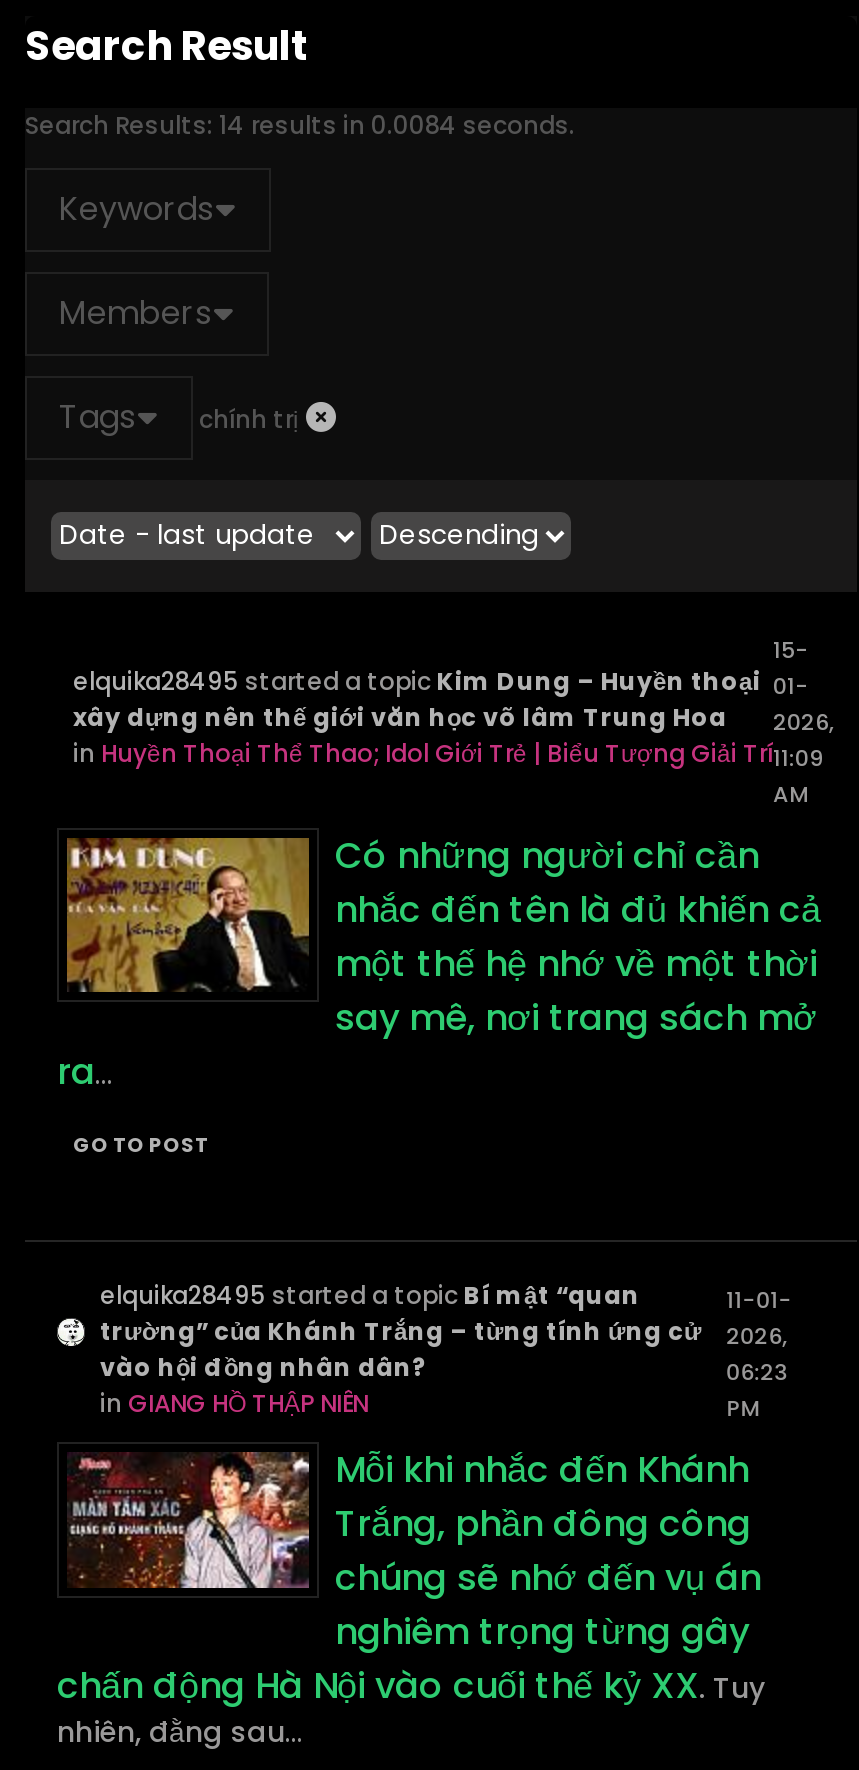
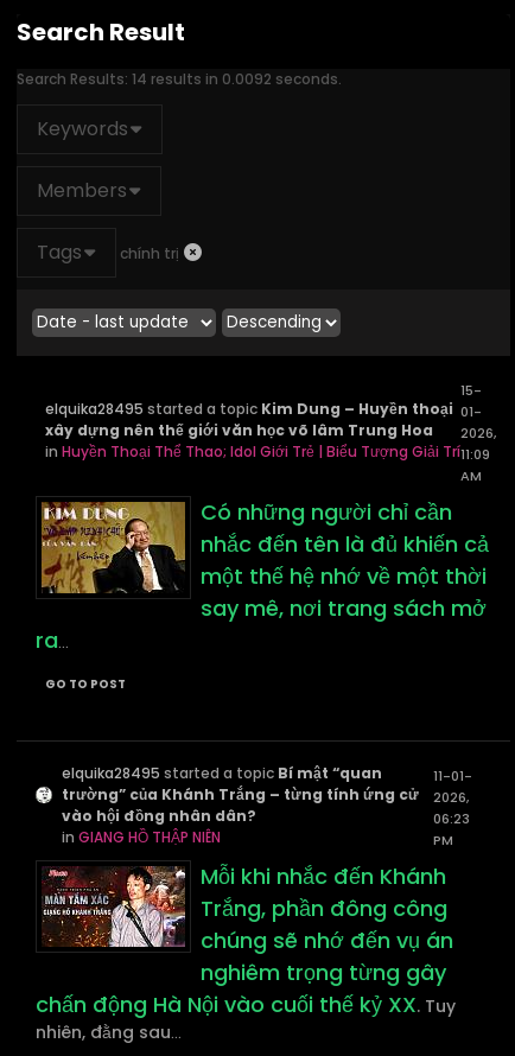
- Search Results: 14 results in 0.0084 seconds.
+ Search Results: 14 results in 0.0092 seconds.
